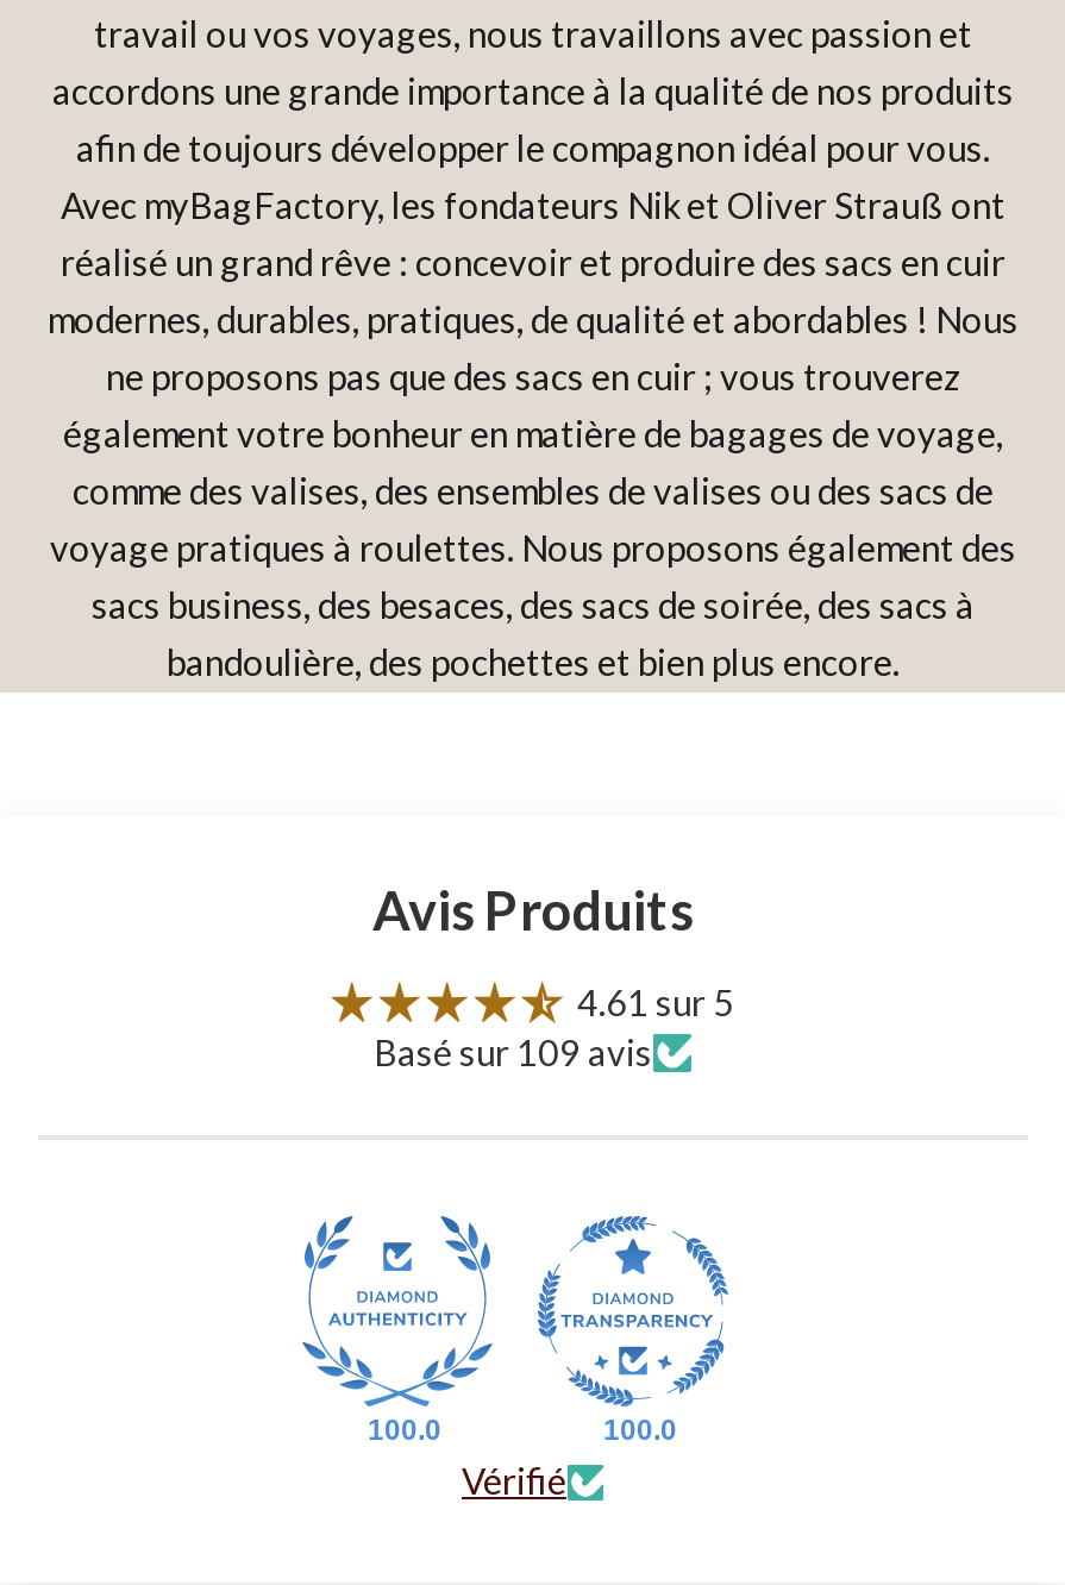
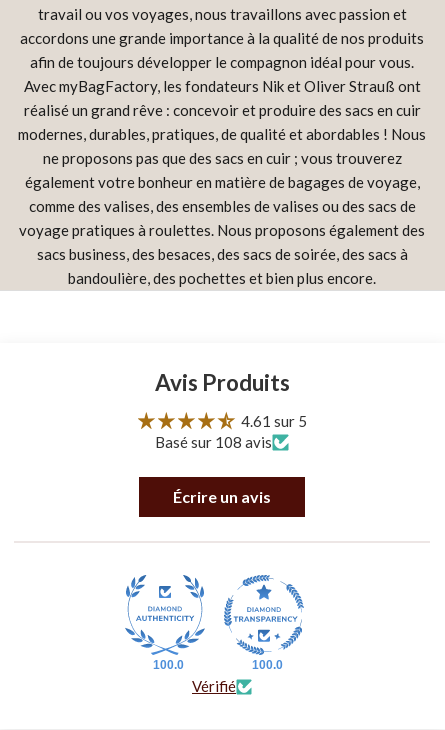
- Basé sur 109 avis
+ Basé sur 108 avis
+ Écrire un avis
